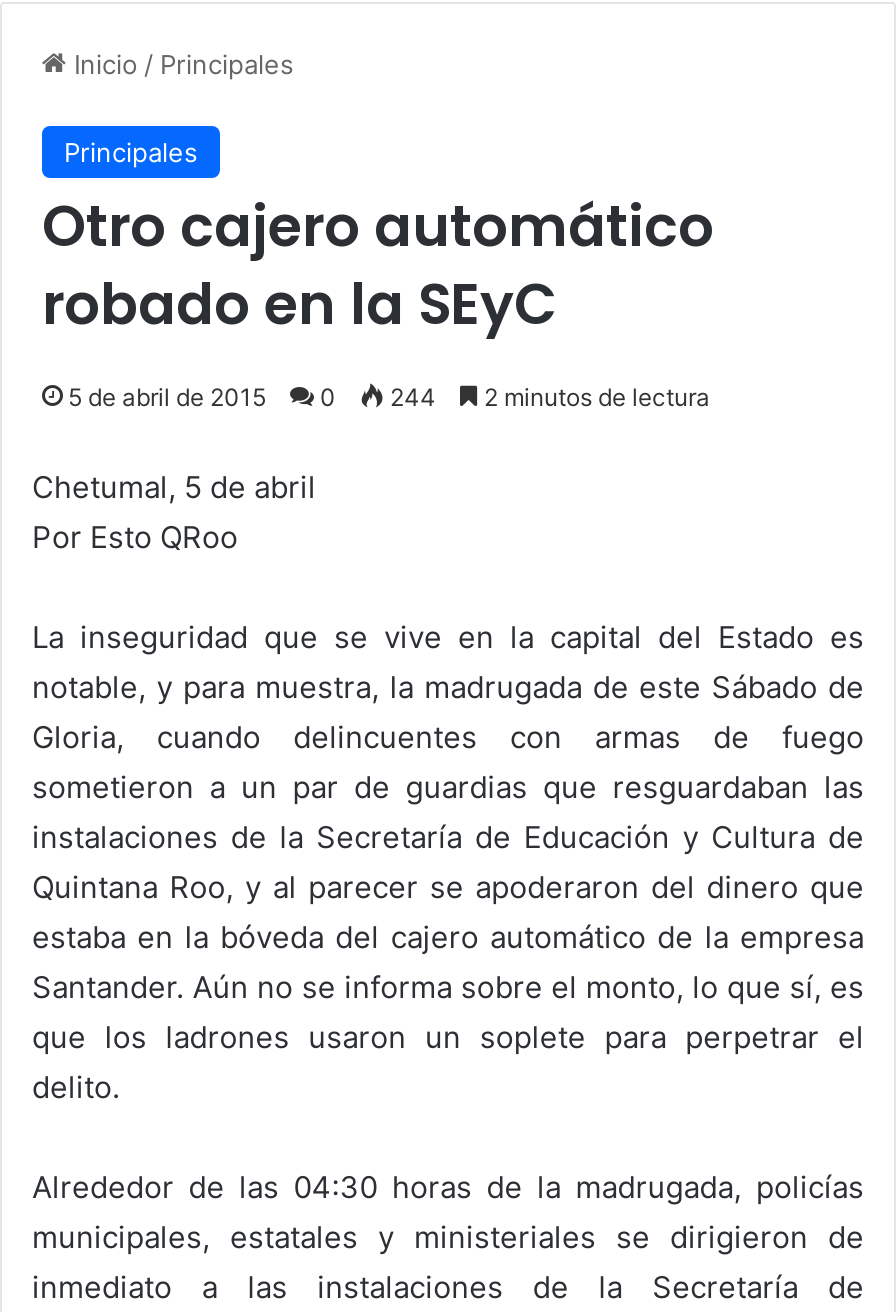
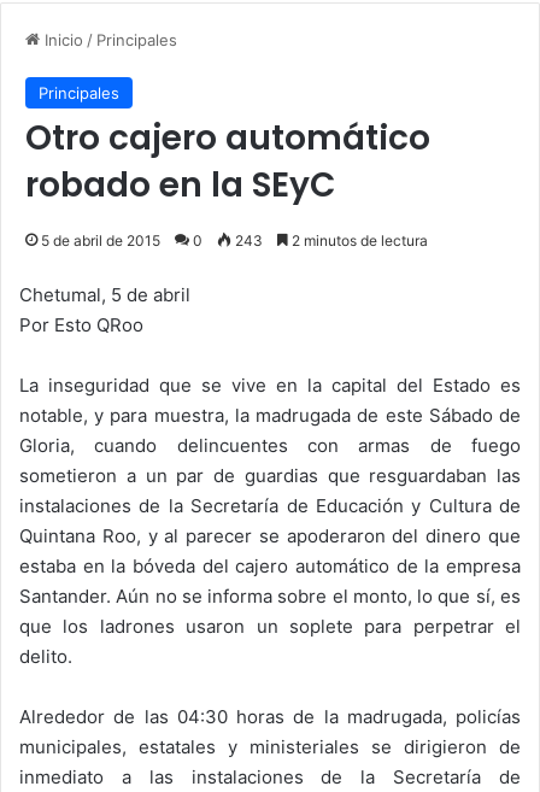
- 5 de abril de 2015 0 244 2 minutos de lectura
+ 5 de abril de 2015 0 243 2 minutos de lectura
